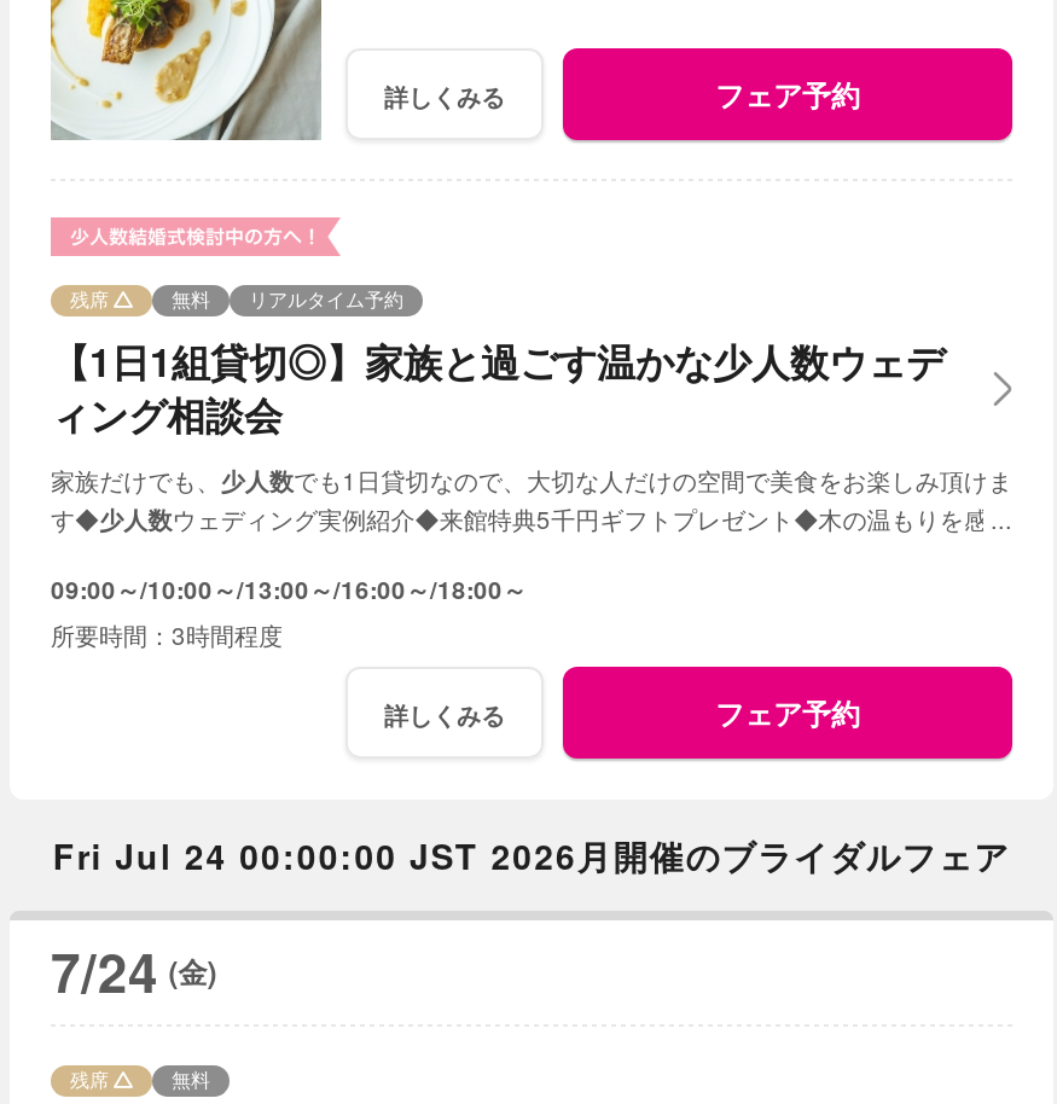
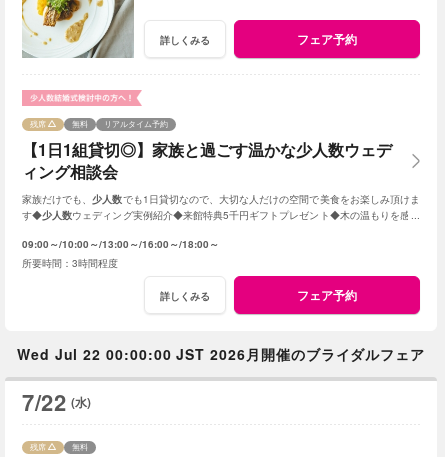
- Fri Jul 24 00:00:00 JST 2026月開催のブライダルフェア
+ Wed Jul 22 00:00:00 JST 2026月開催のブライダルフェア

- 7/24 (金)
+ 7/22 (水)
